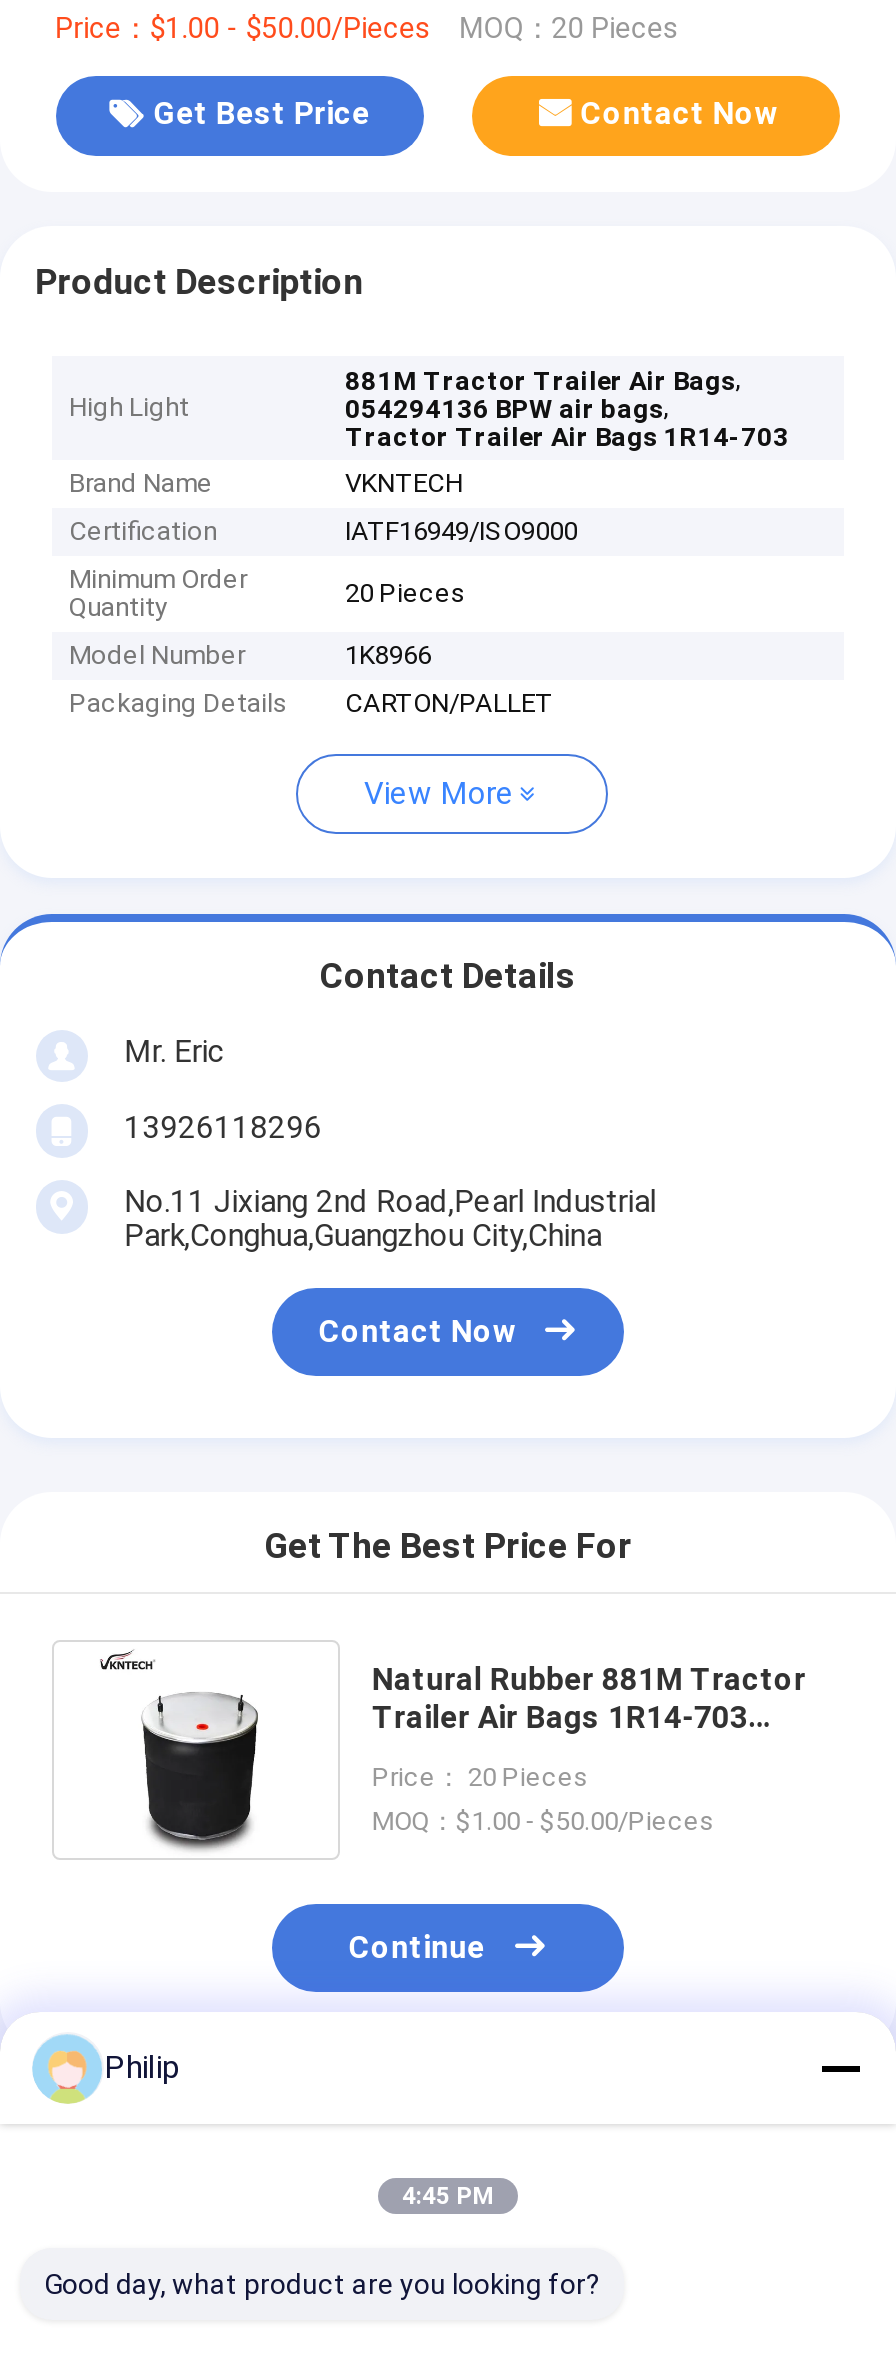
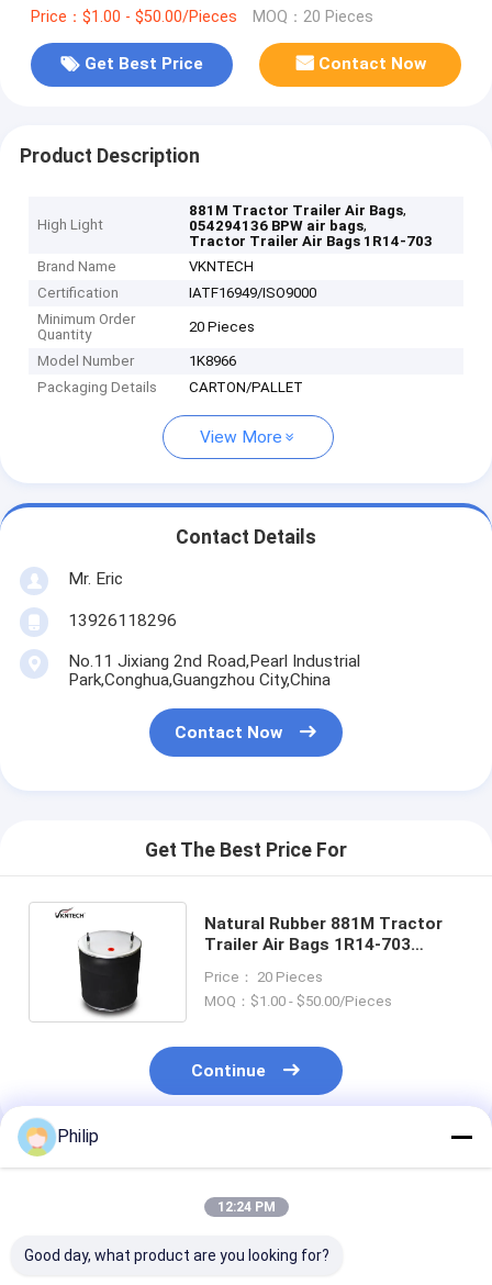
- 4:45 PM
+ 12:24 PM
